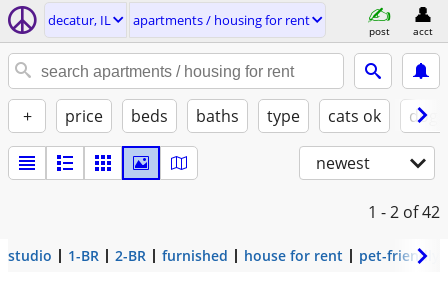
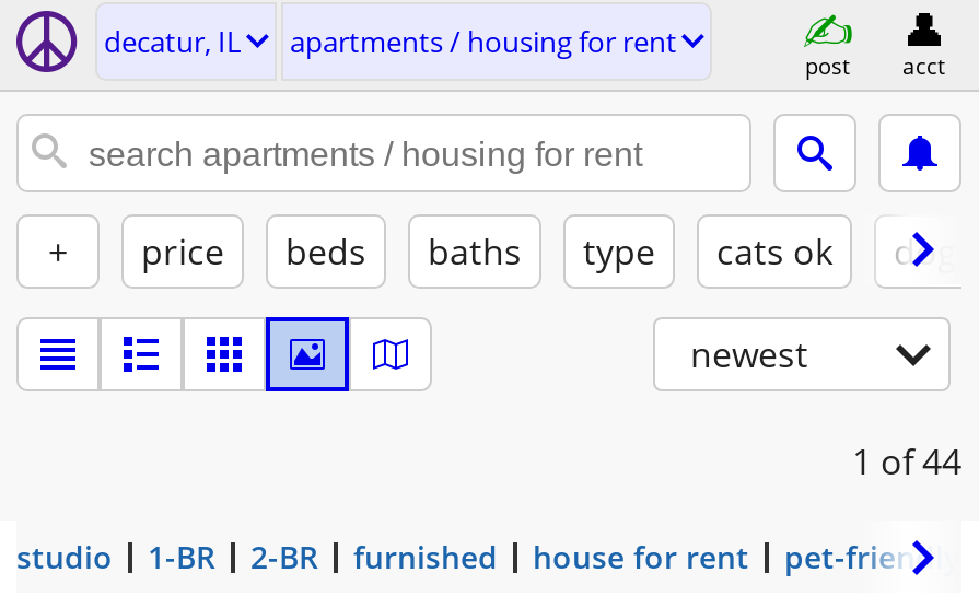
- 1 - 2 of 42
+ 1 of 44
